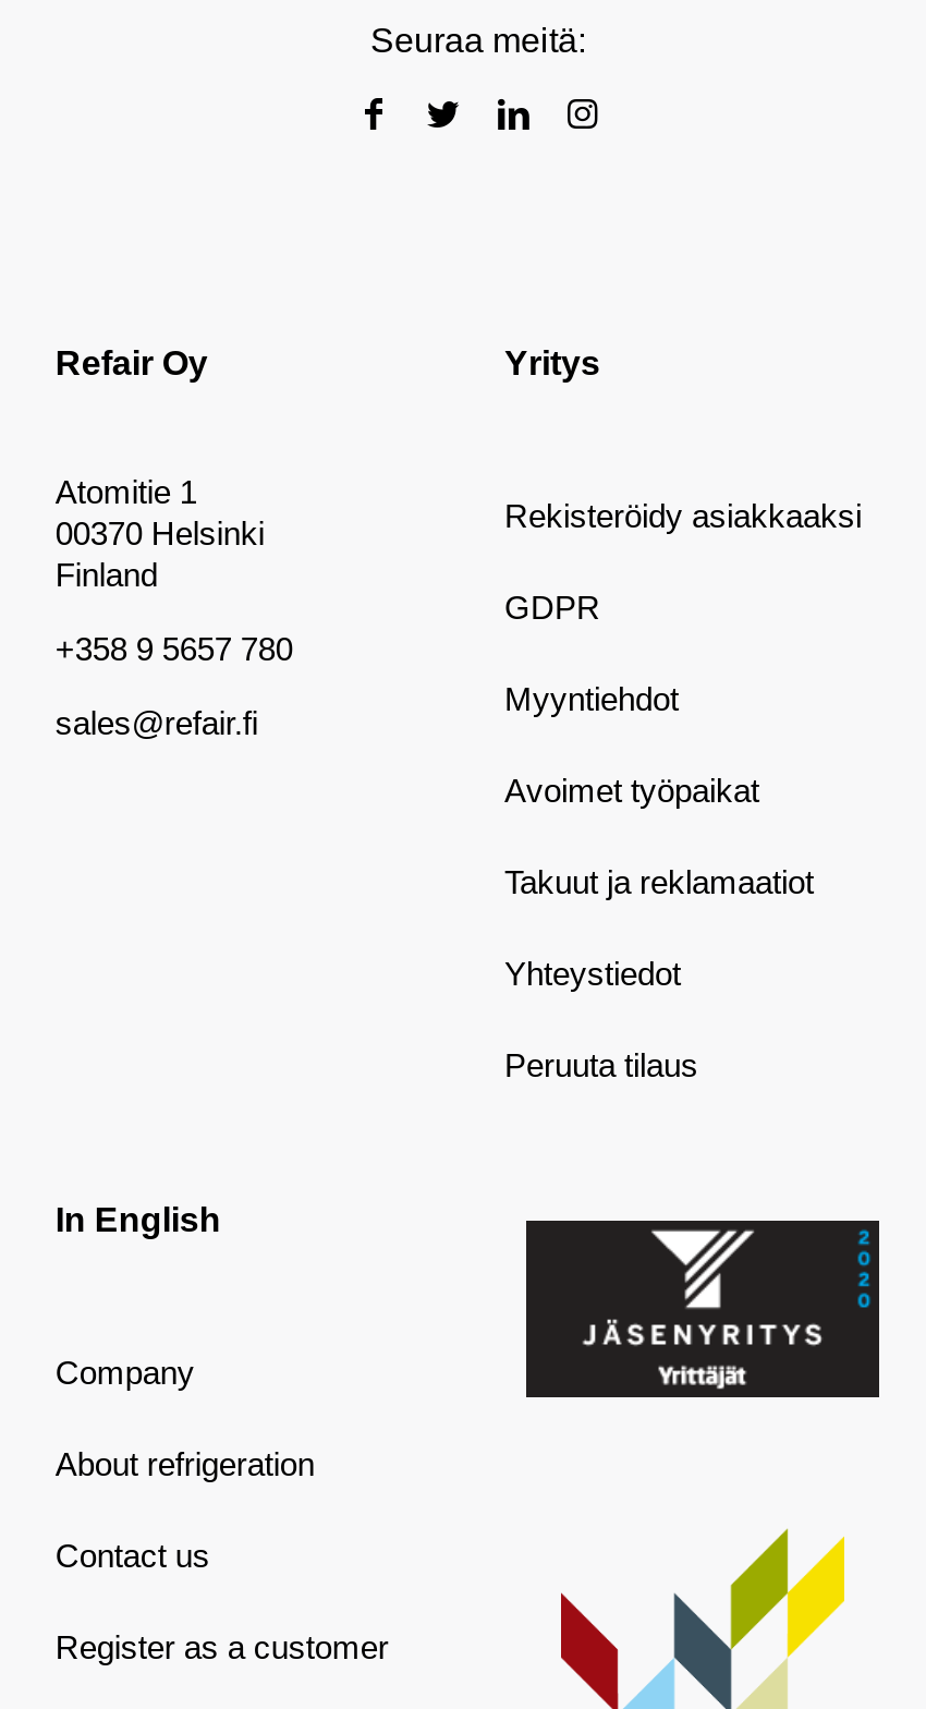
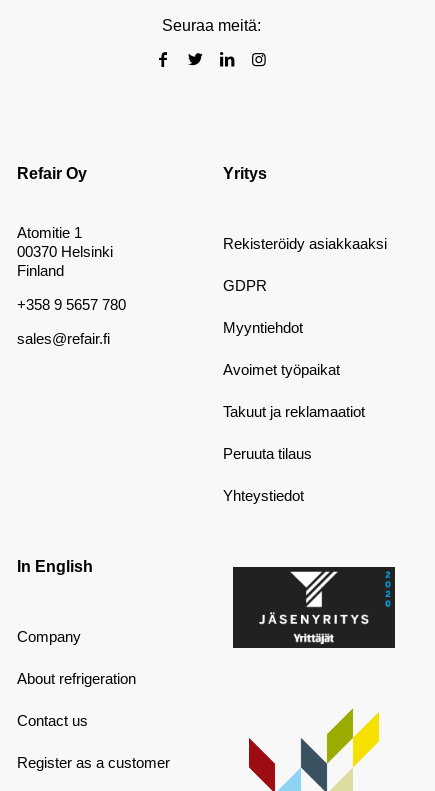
moved down: Yhteystiedot

moved up: Peruuta tilaus
